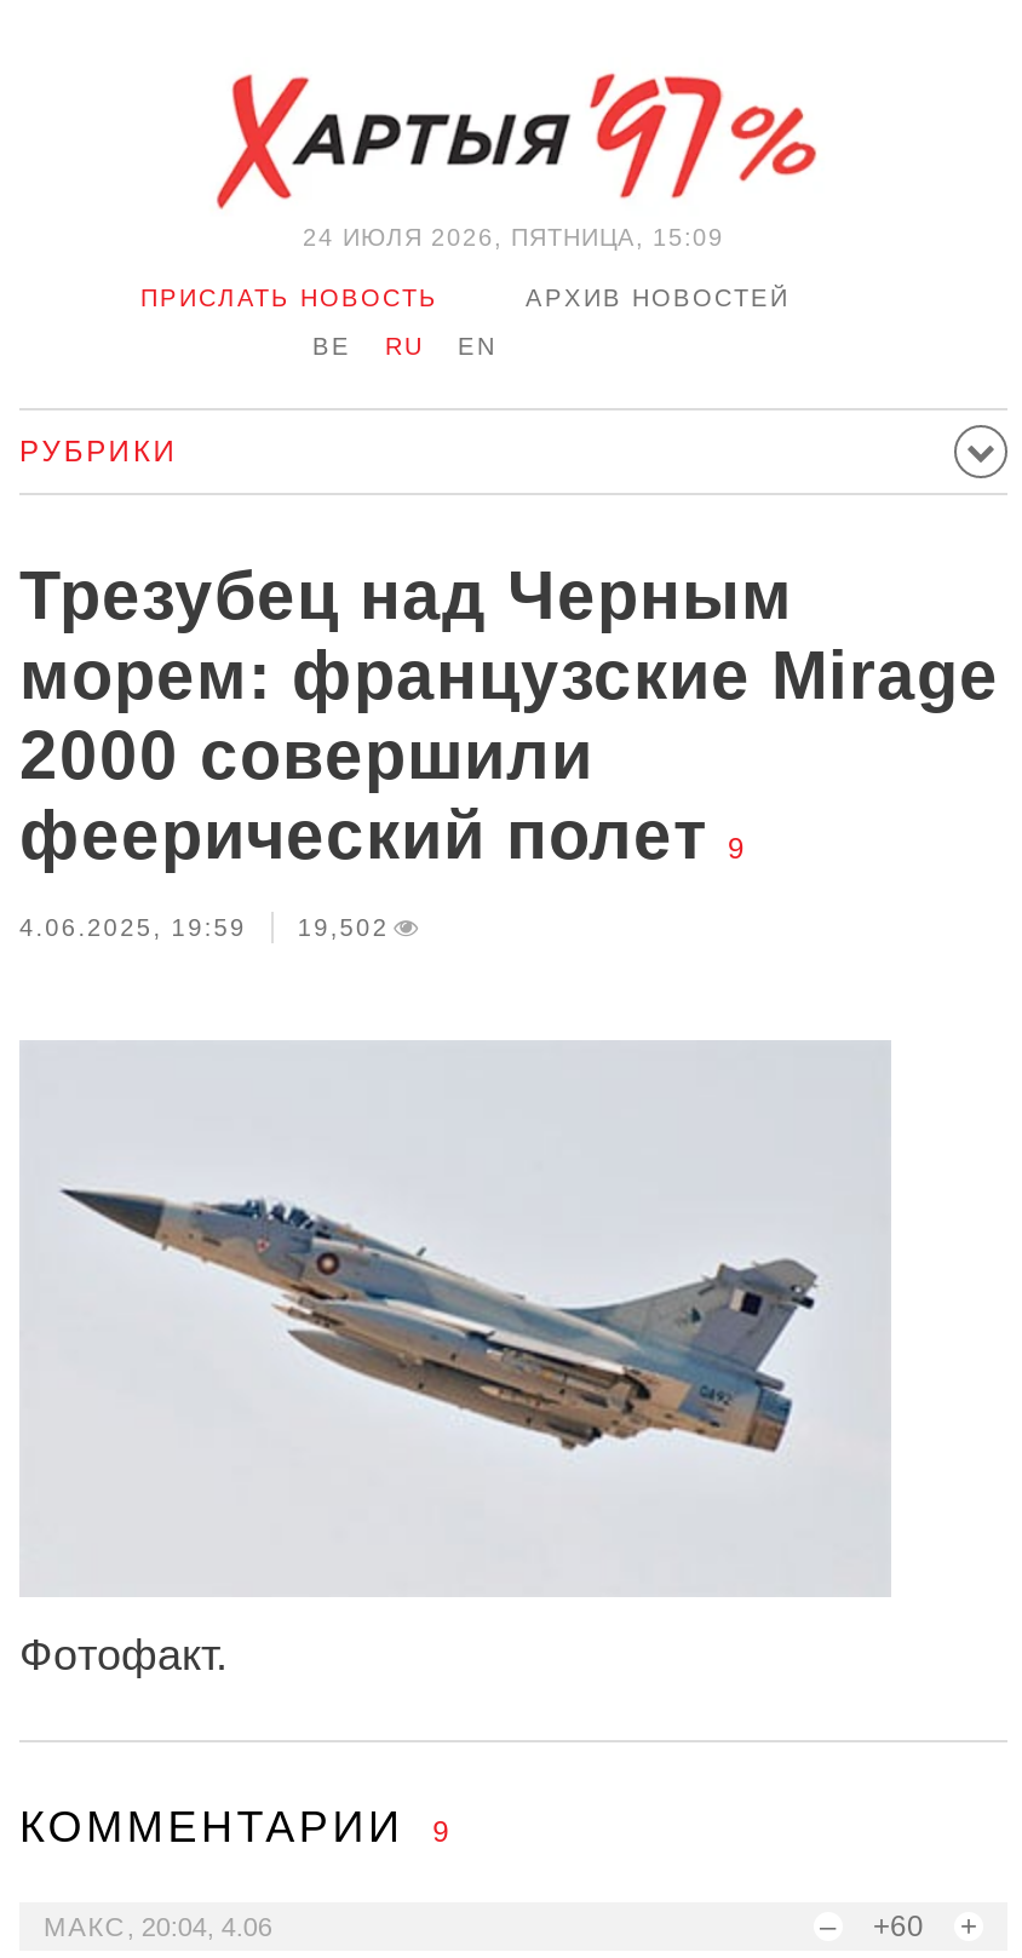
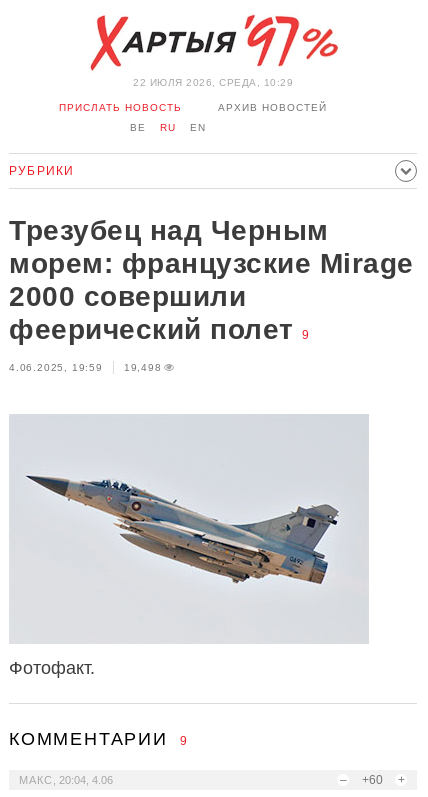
- 24 ИЮЛЯ 2026, ПЯТНИЦА, 15:09
+ 22 ИЮЛЯ 2026, СРЕДА, 10:29

- 4.06.2025, 19:59 19,502
+ 4.06.2025, 19:59 19,498
